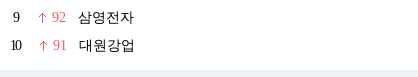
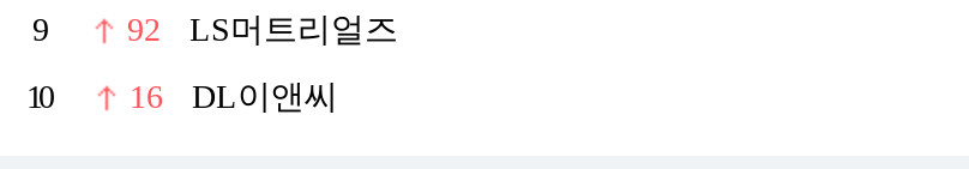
- 삼영전자
+ LS머트리얼즈

- 91
- 대원강업
+ 16
+ DL이앤씨
